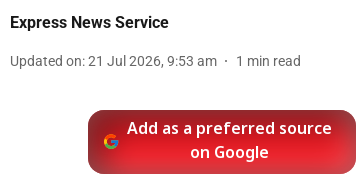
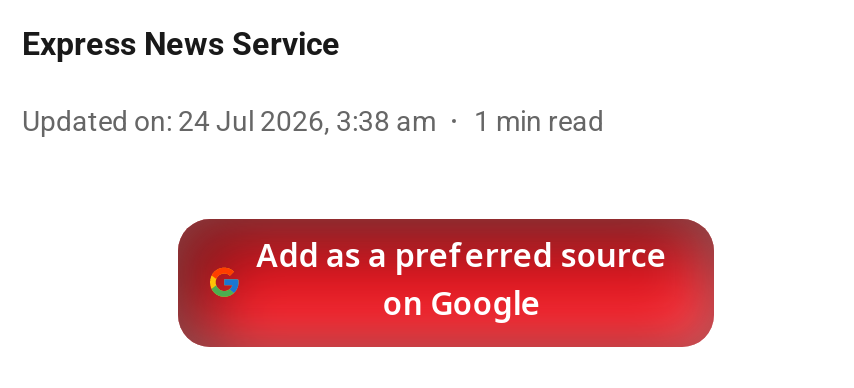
- Updated on: 21 Jul 2026, 9:53 am
+ Updated on: 24 Jul 2026, 3:38 am
